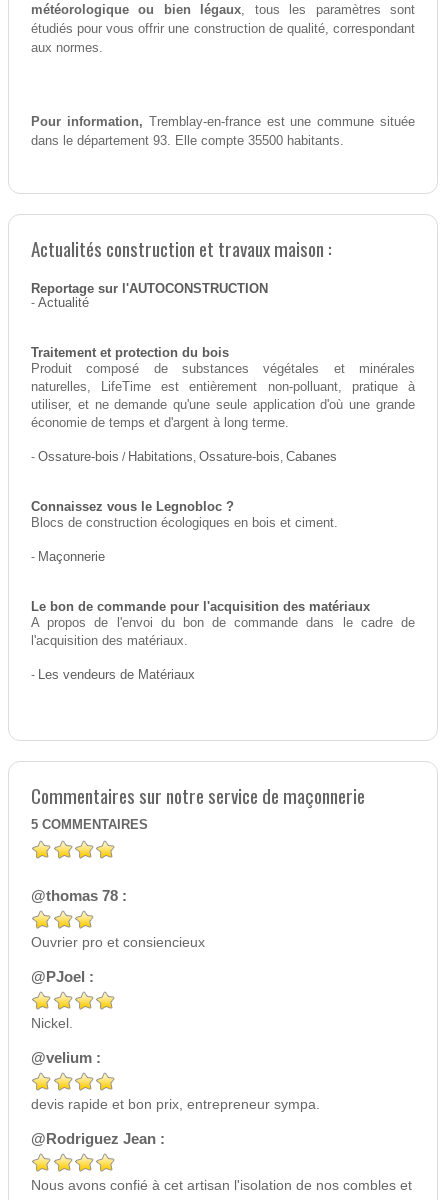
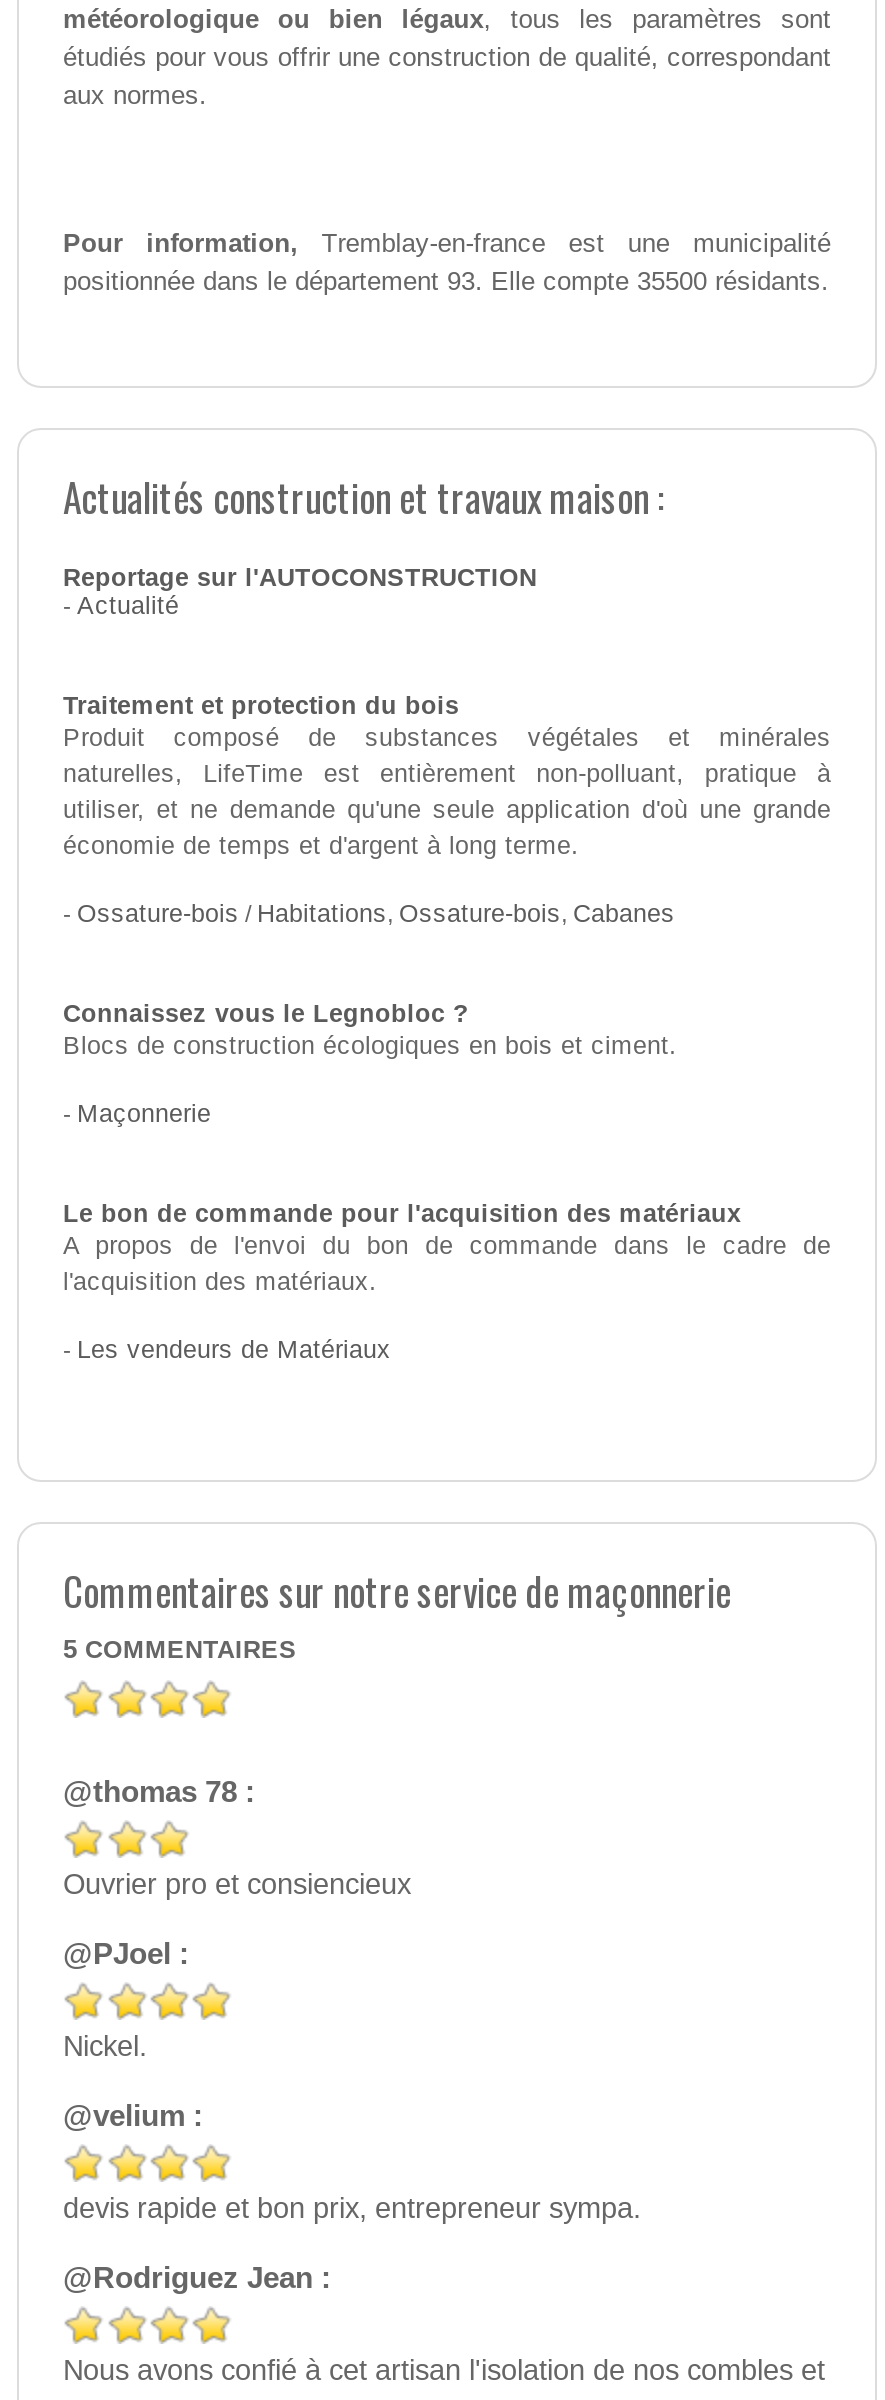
- Pour information, Tremblay-en-france est une commune située
- dans le département 93. Elle compte 35500 habitants.
+ Pour information, Tremblay-en-france est une municipalité
+ positionnée dans le département 93. Elle compte 35500 résidants.
